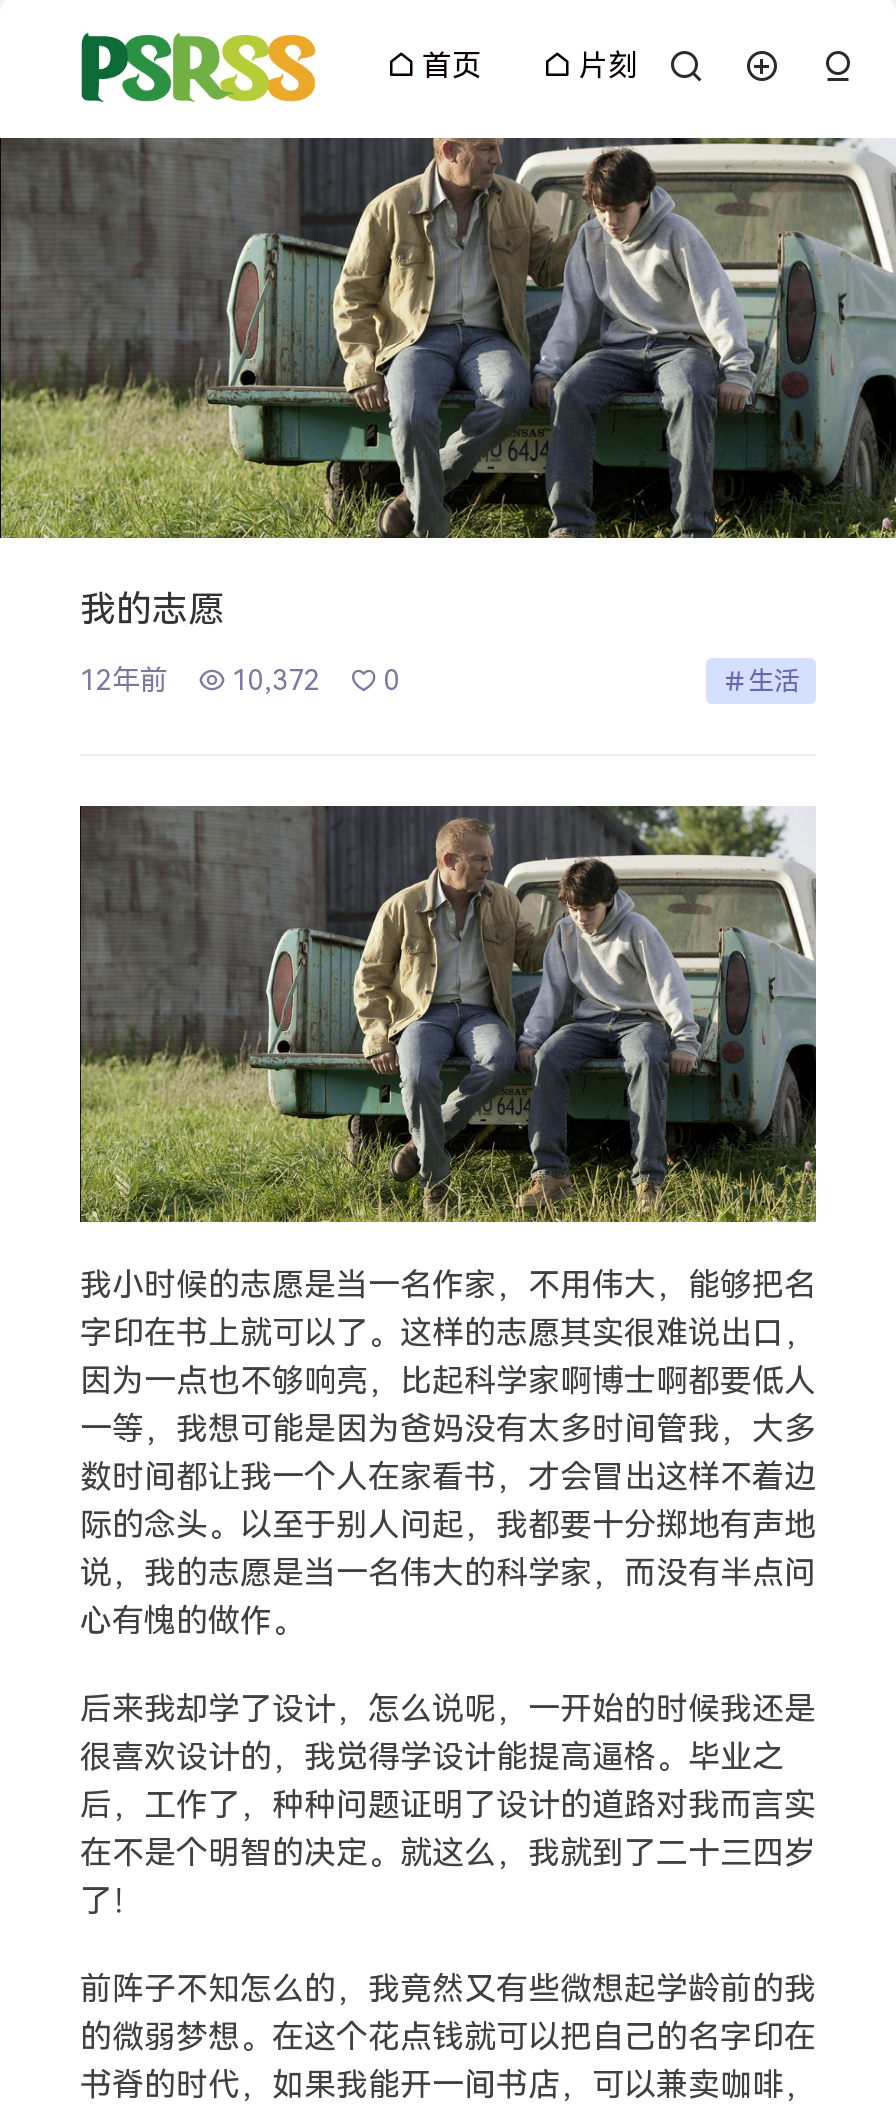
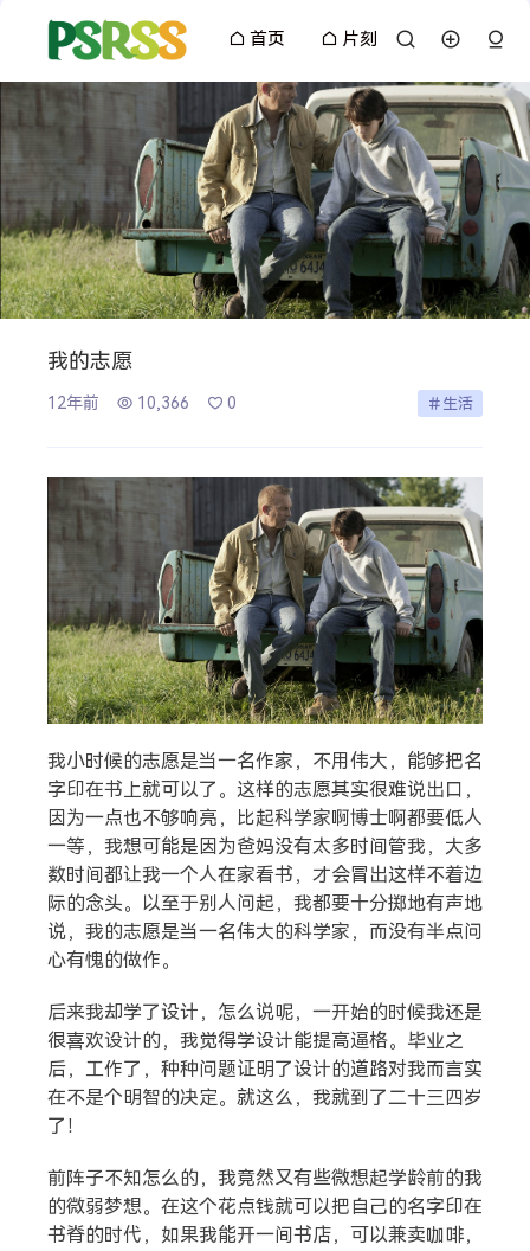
- 12年前 10,372 0
+ 12年前 10,366 0
